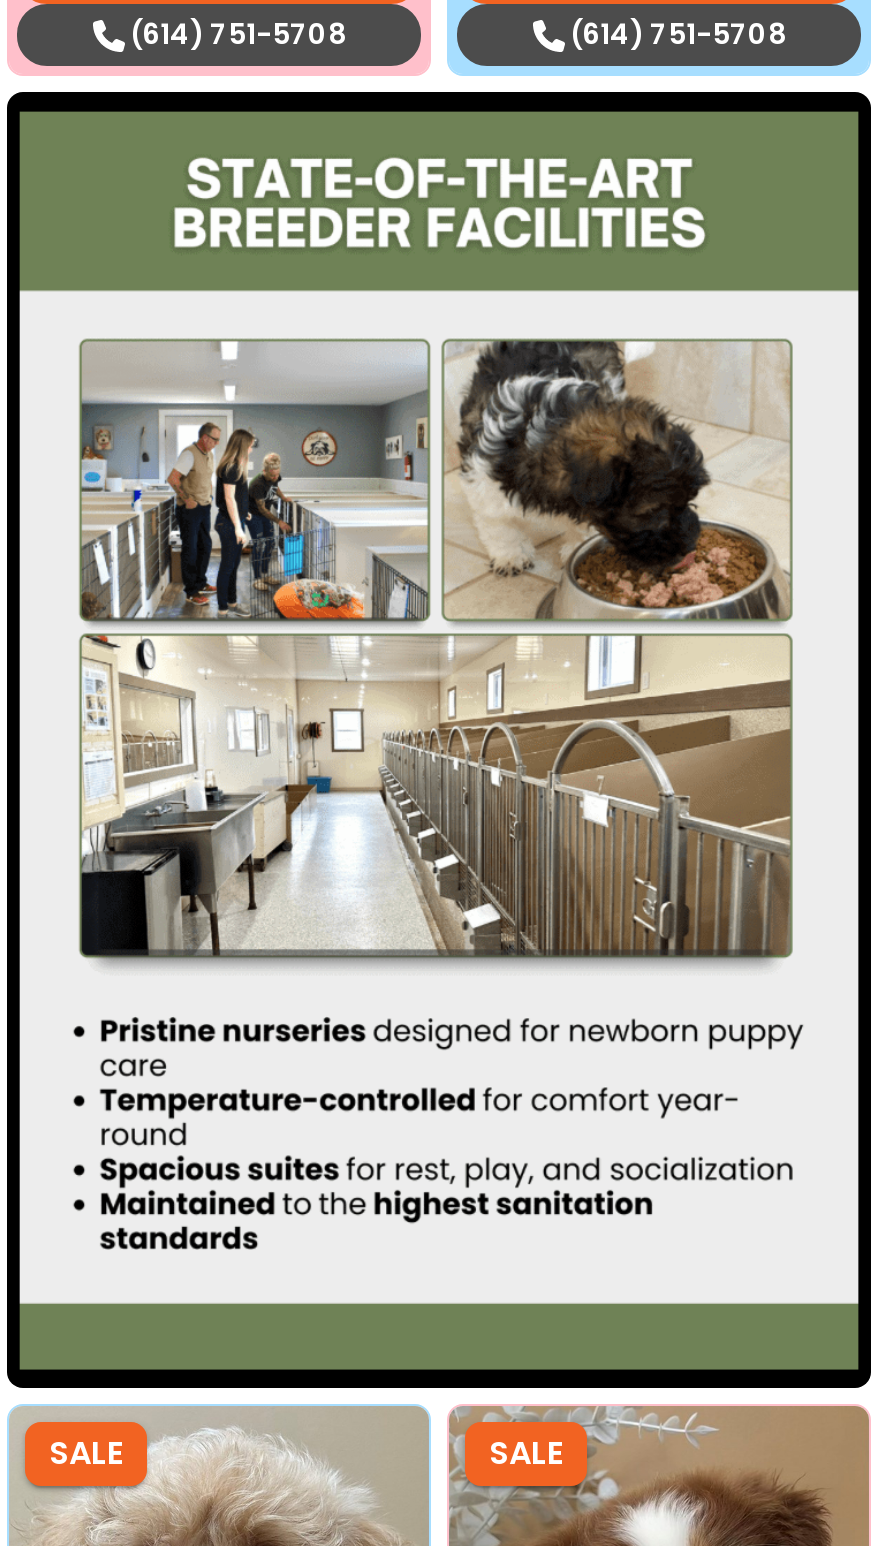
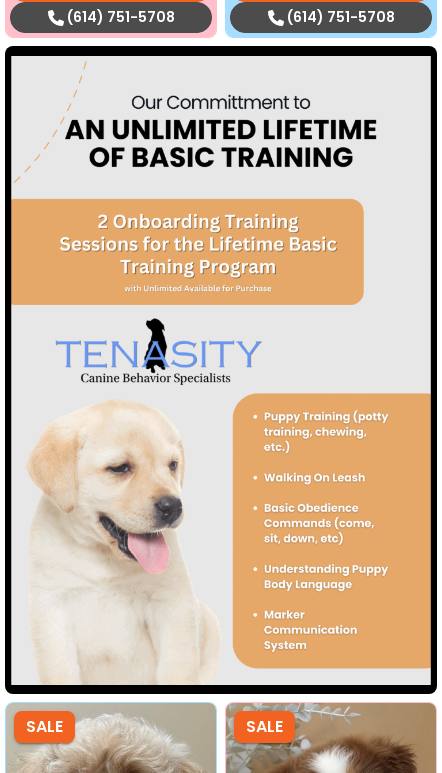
- [image]
+ [image]
